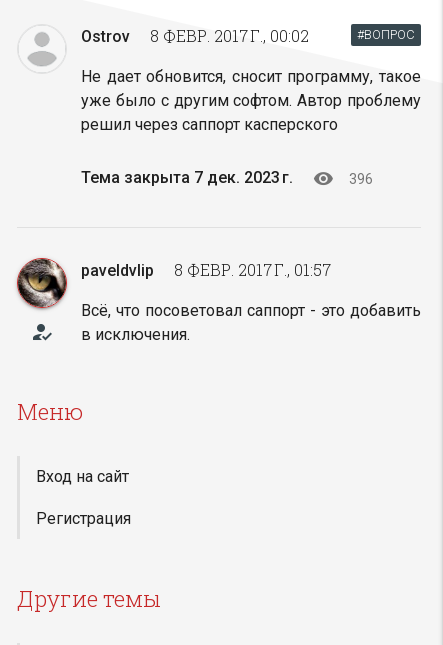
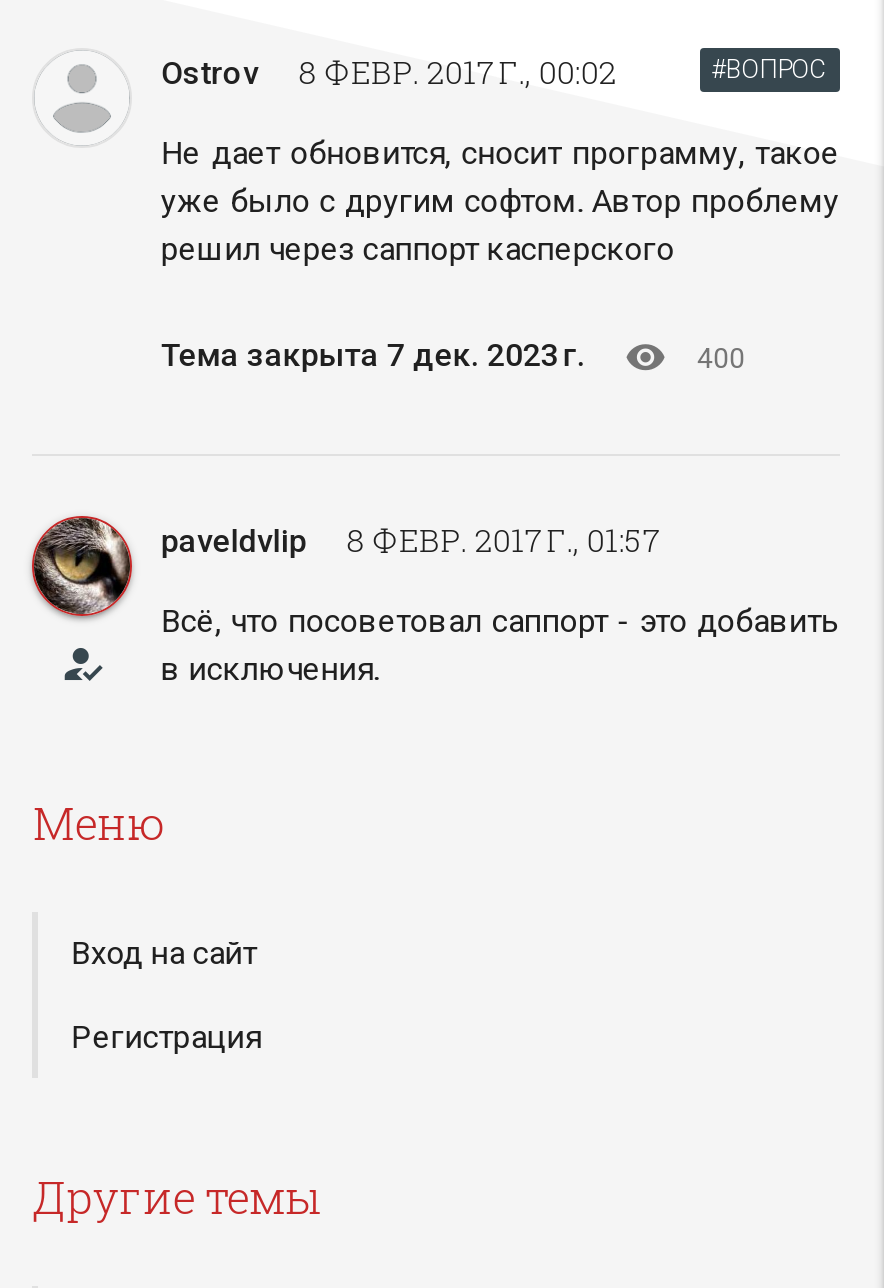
- 396
+ 400
